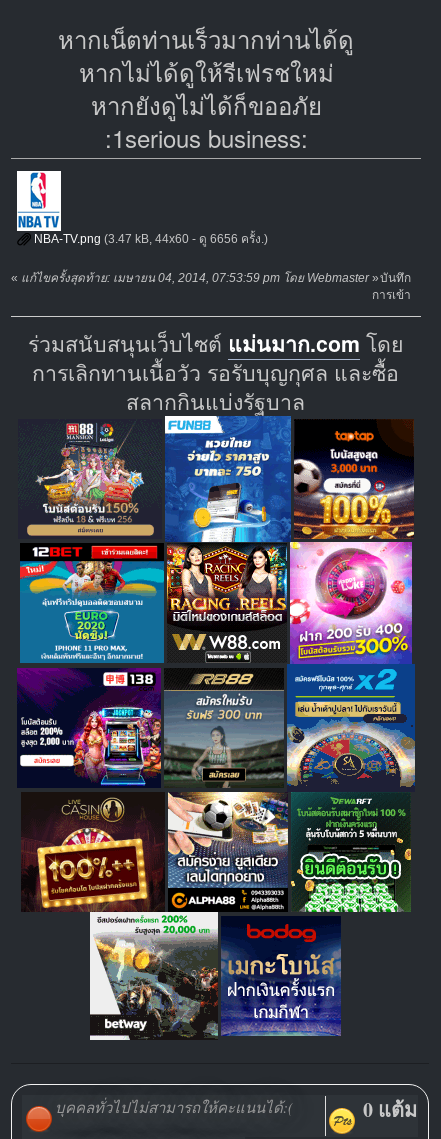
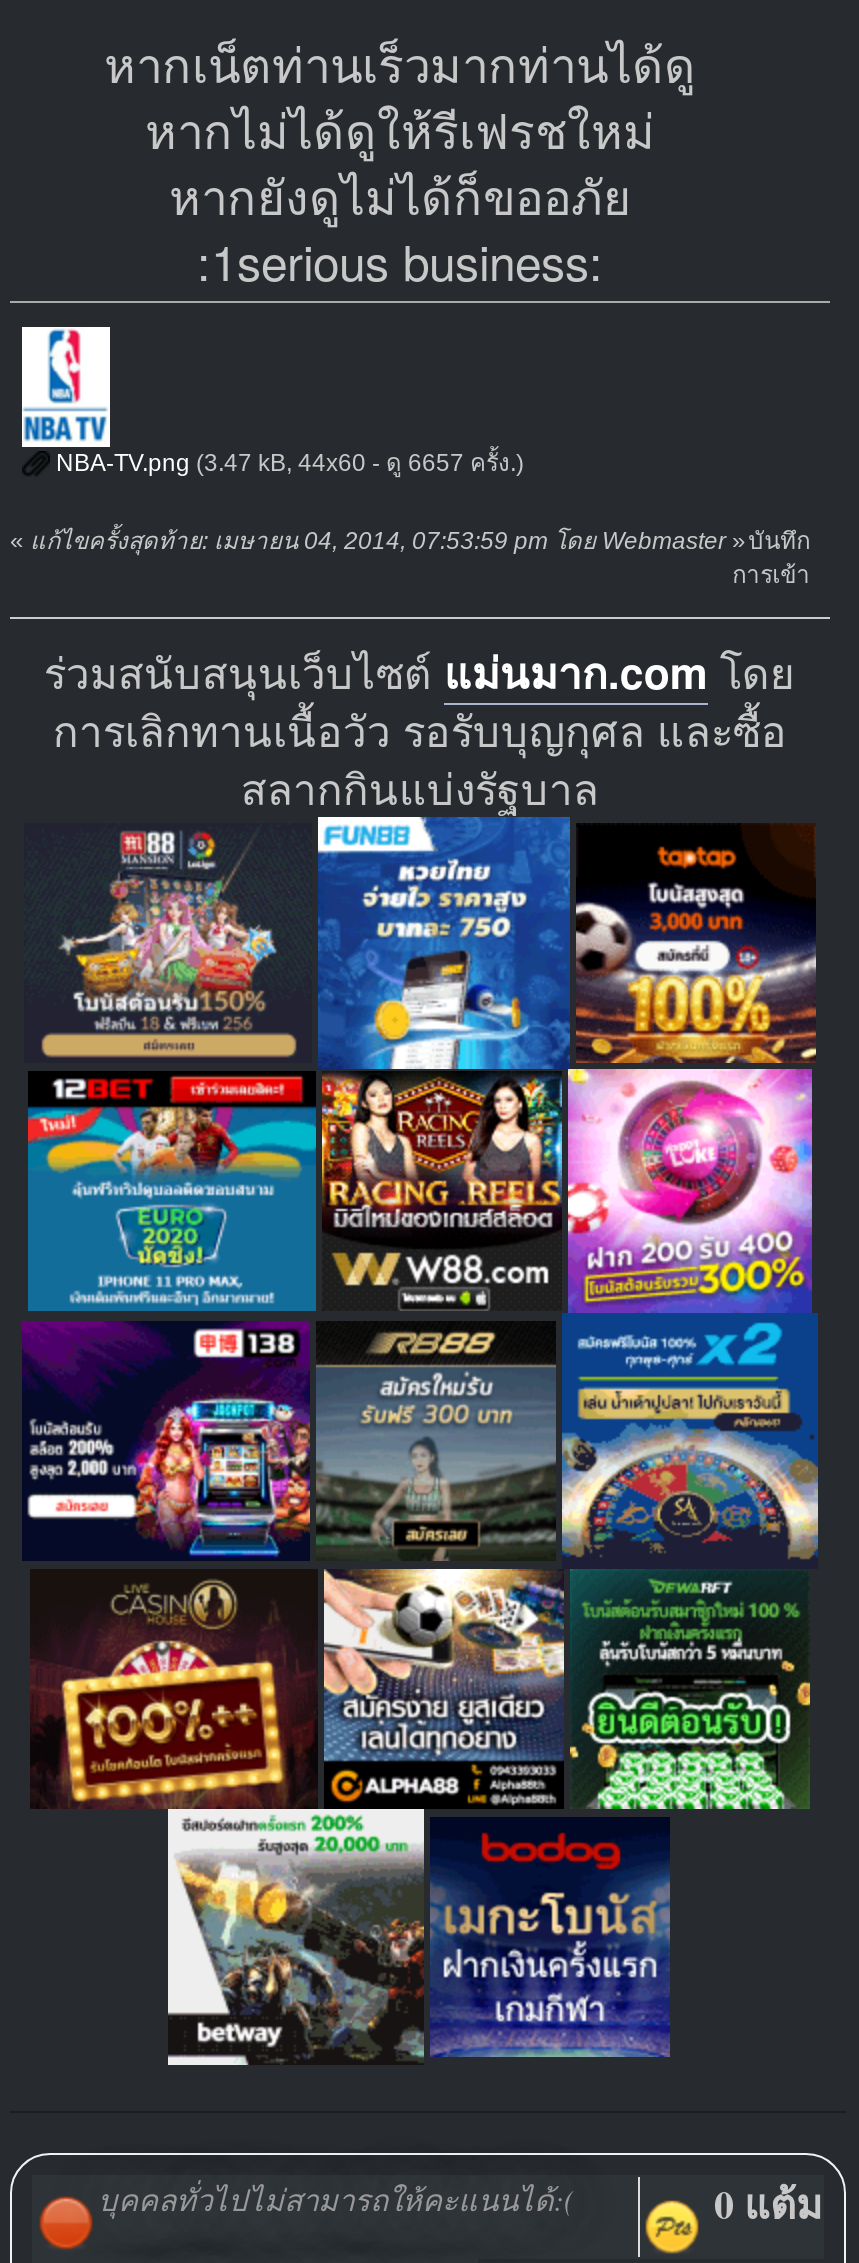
- NBA-TV.png (3.47 kB, 44x60 - ดู 6656 ครั้ง.)
+ NBA-TV.png (3.47 kB, 44x60 - ดู 6657 ครั้ง.)
